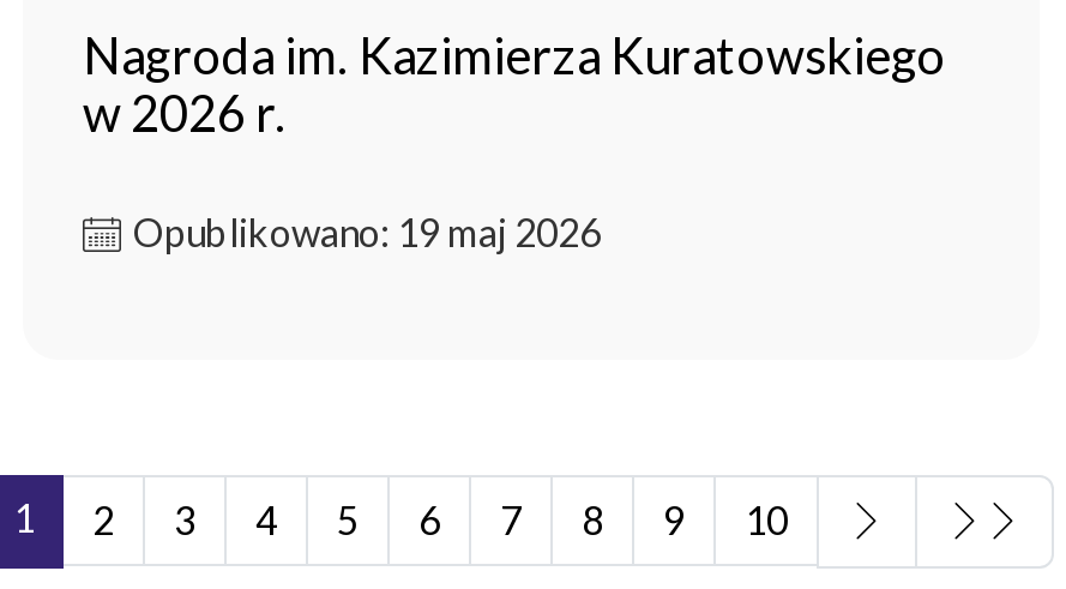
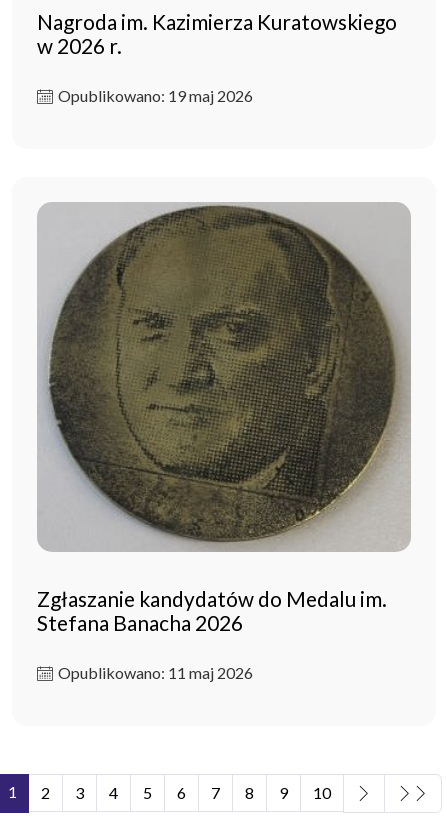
+ [image]
+ Zgłaszanie kandydatów do Medalu im.
+ Stefana Banacha 2026
+ Opublikowano: 11 maj 2026
